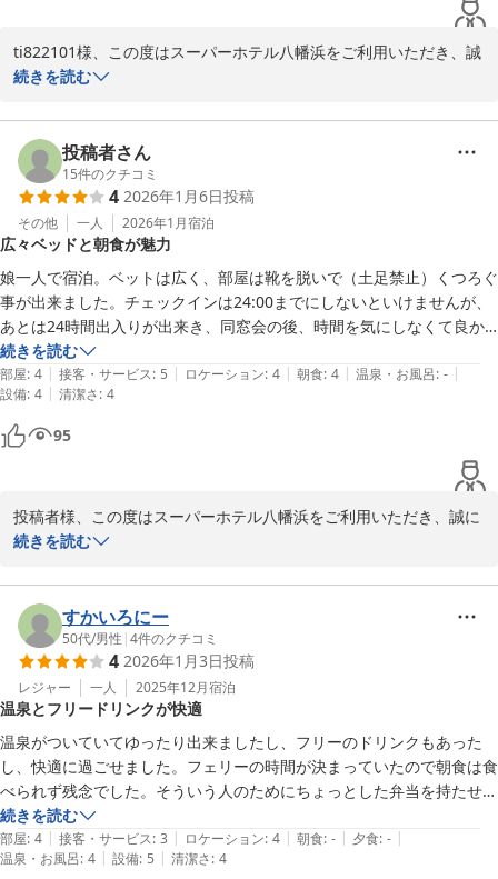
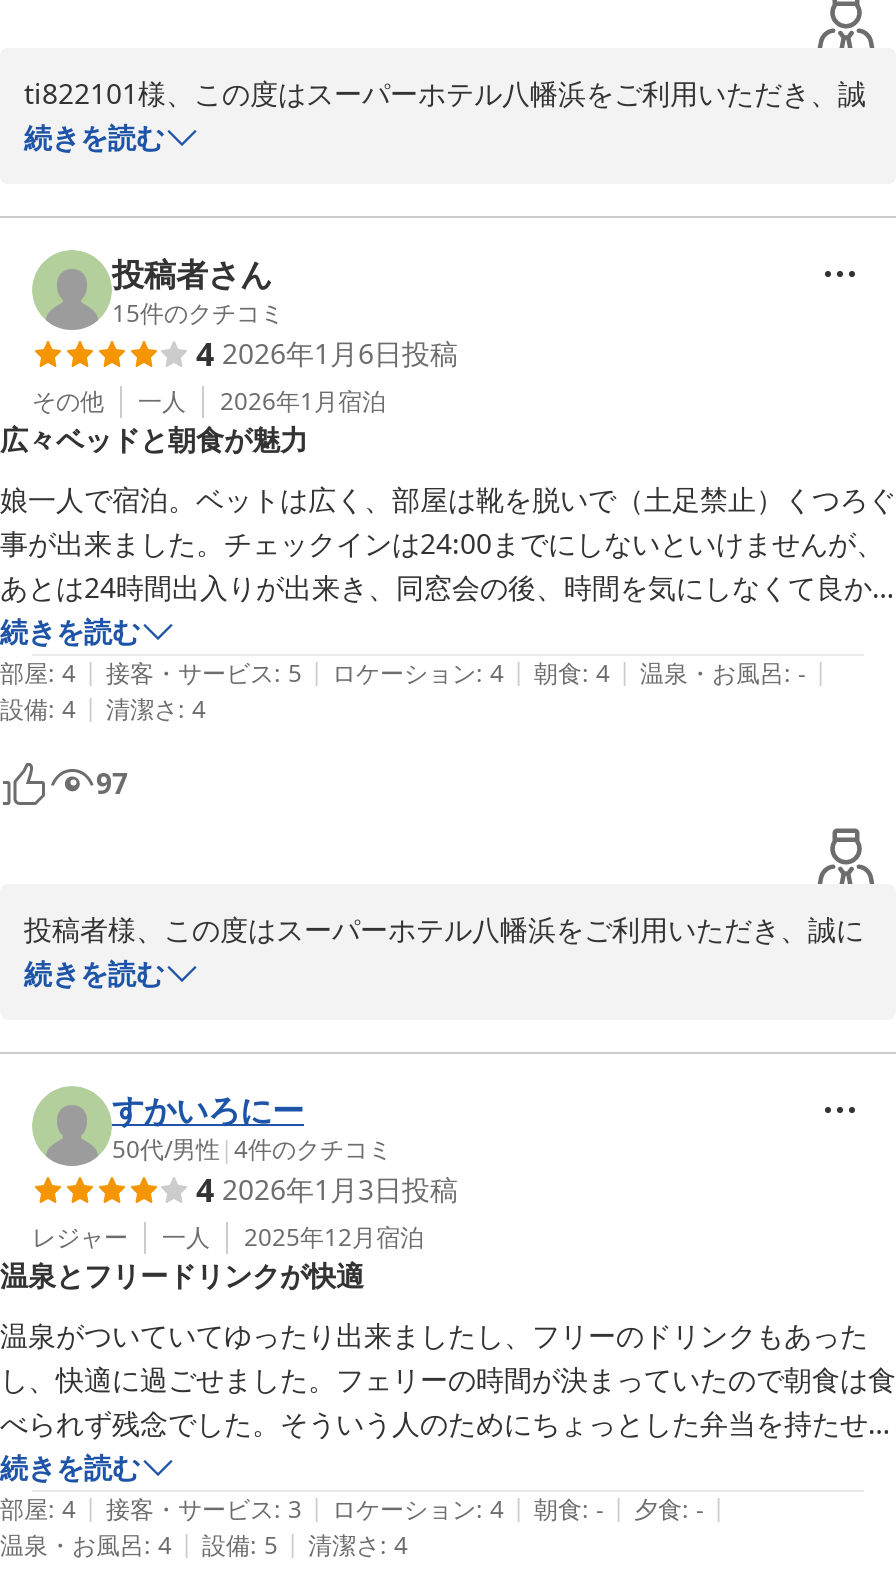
- 95
+ 97
